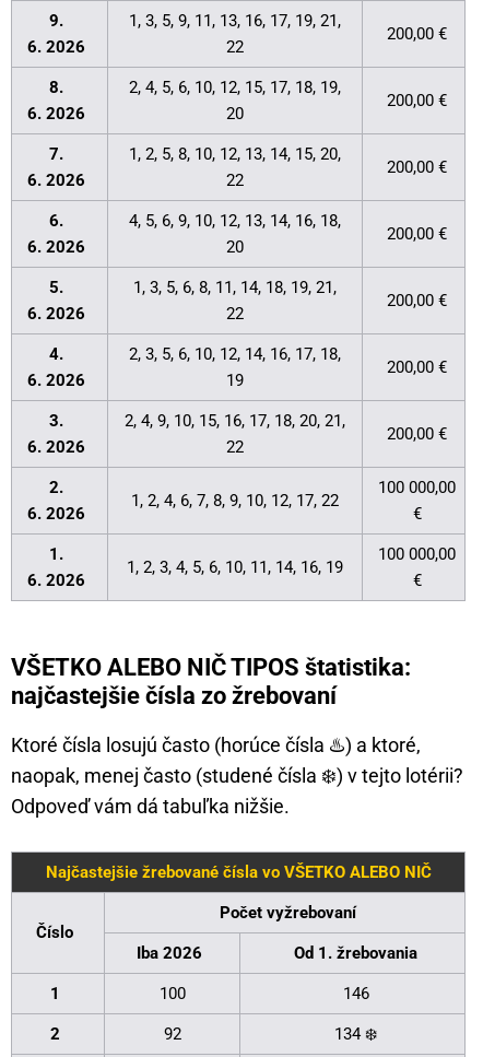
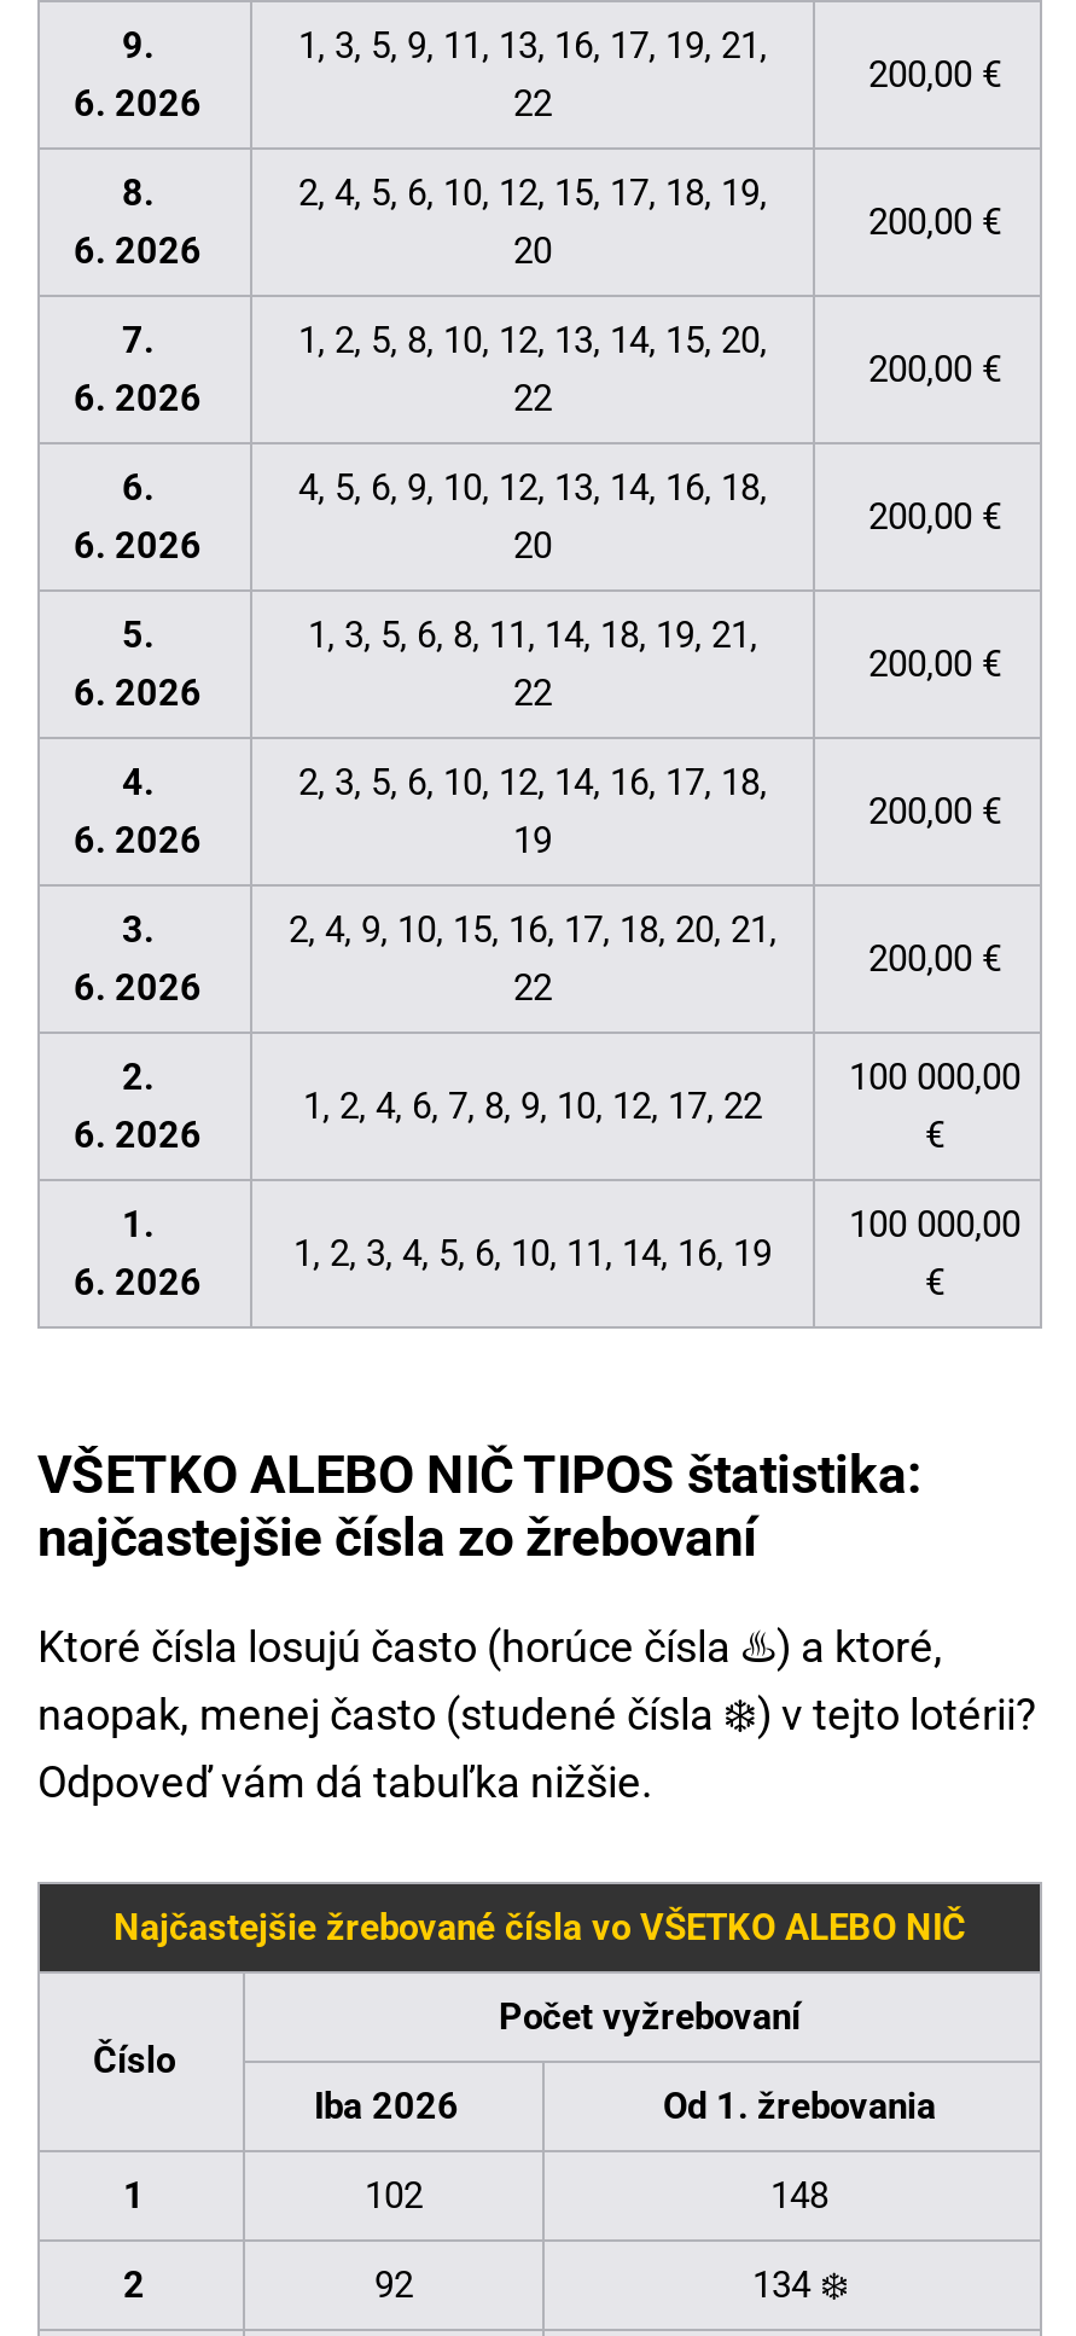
- 100
+ 102

- 146
+ 148
